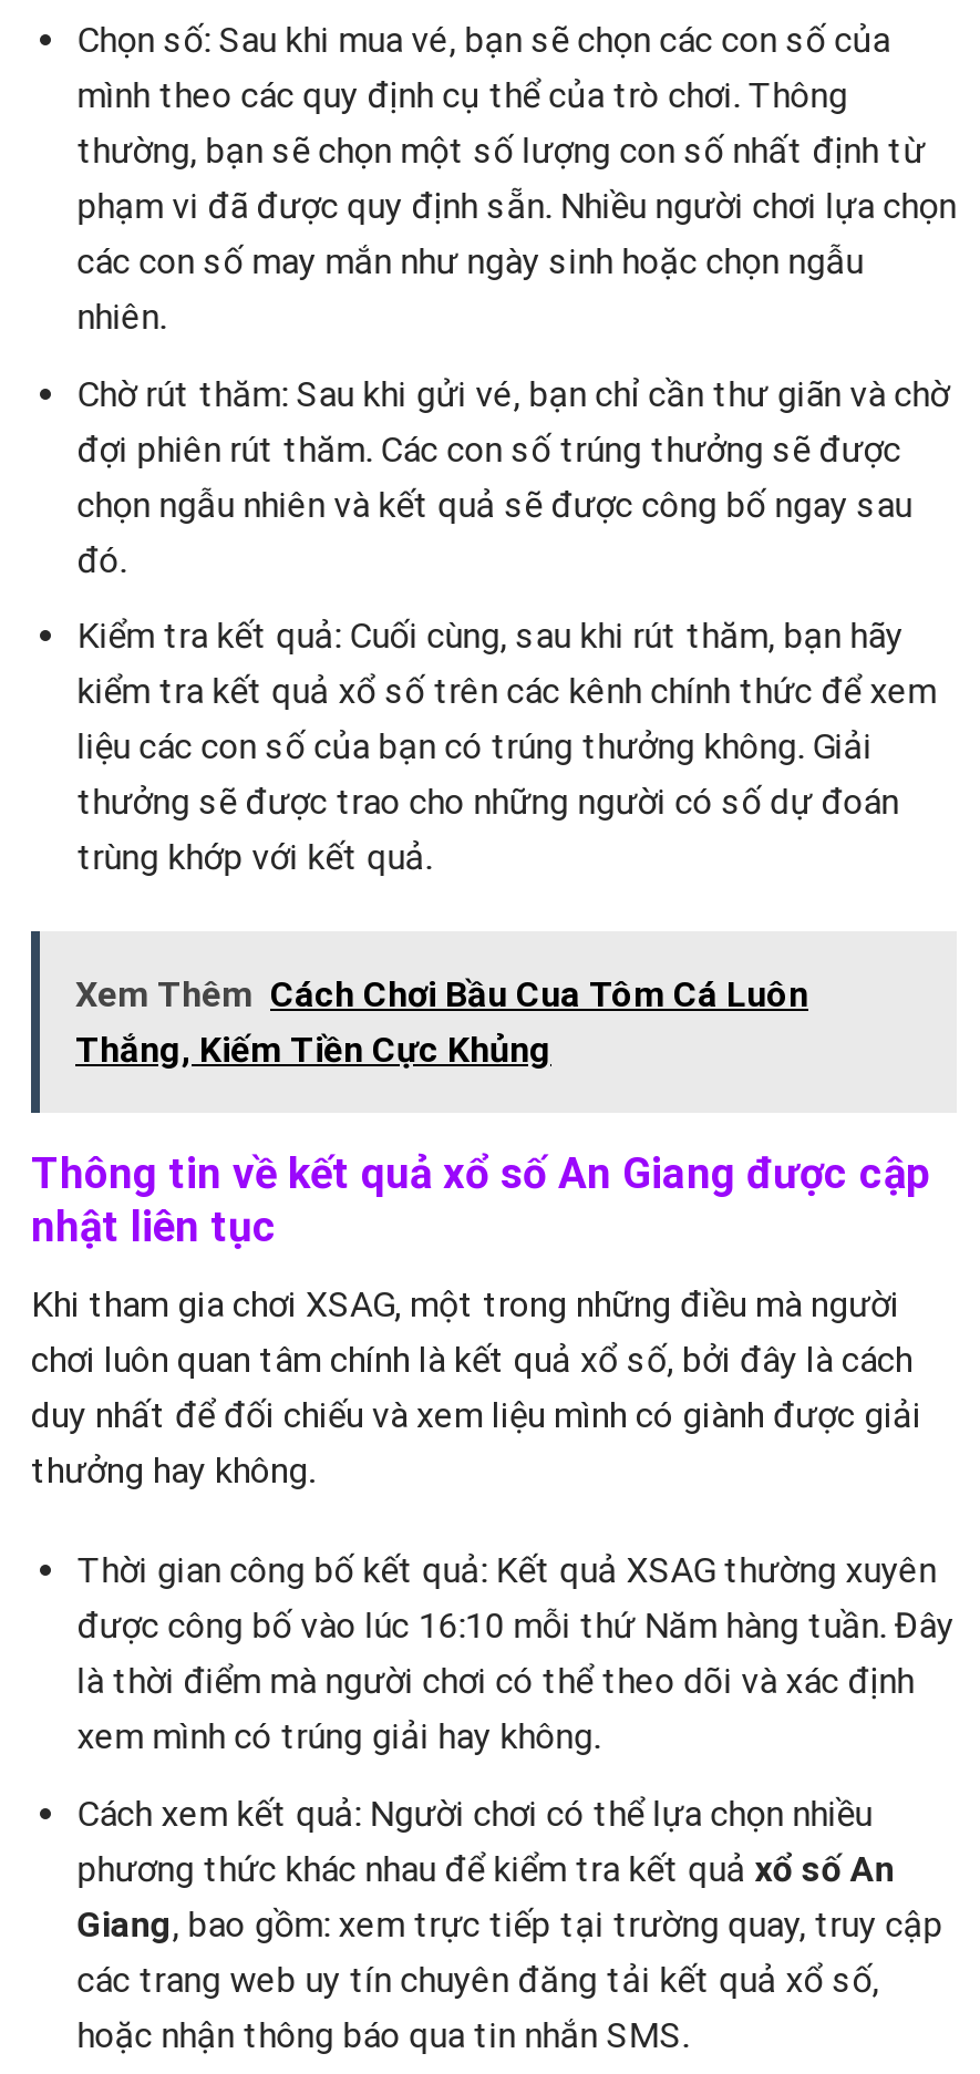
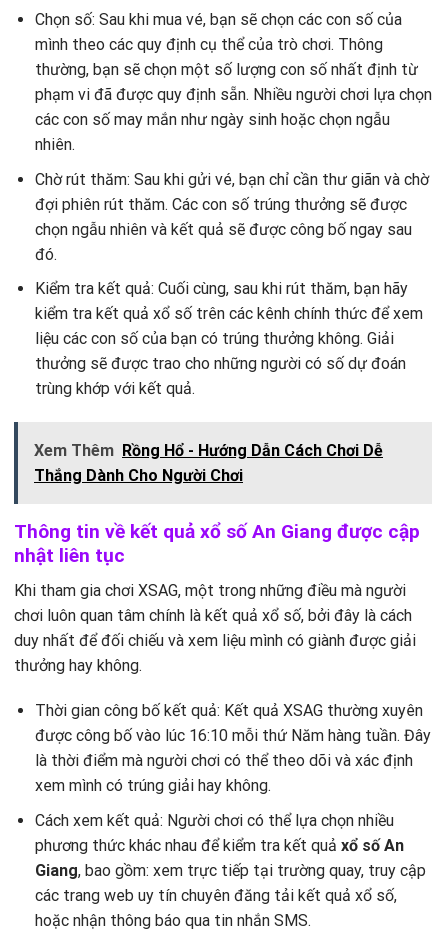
- Xem Thêm Cách Chơi Bầu Cua Tôm Cá Luôn
- Thắng, Kiếm Tiền Cực Khủng
+ Xem Thêm Rồng Hổ - Hướng Dẫn Cách Chơi Dễ
+ Thắng Dành Cho Người Chơi
